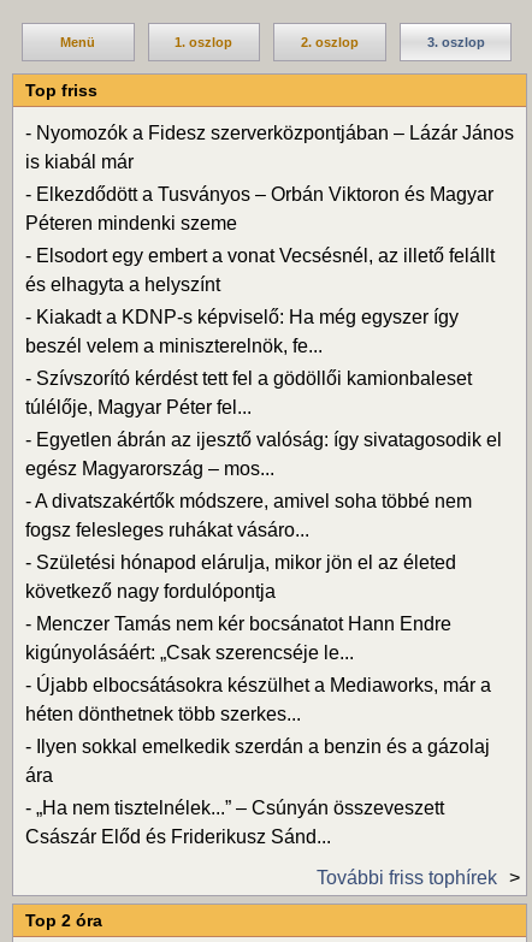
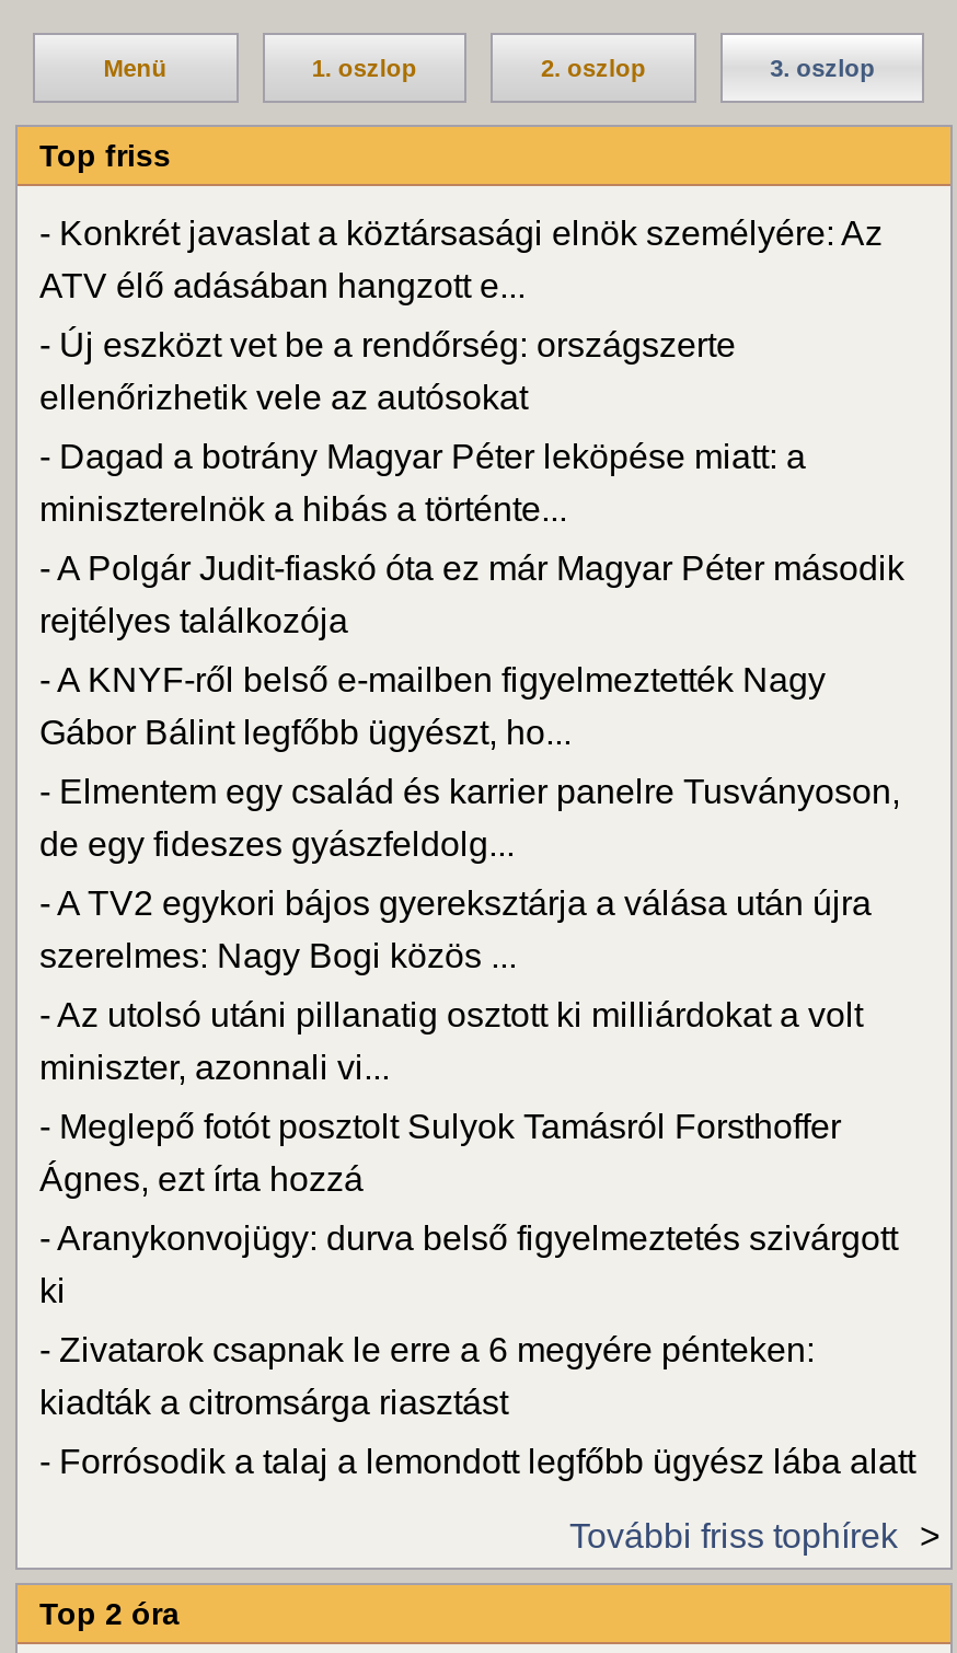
- - Nyomozók a Fidesz szerverközpontjában – Lázár János
- is kiabál már
+ - Konkrét javaslat a köztársasági elnök személyére: Az
+ ATV élő adásában hangzott e...

- - Elkezdődött a Tusványos – Orbán Viktoron és Magyar
- Péteren mindenki szeme
+ - Új eszközt vet be a rendőrség: országszerte
+ ellenőrizhetik vele az autósokat

- - Elsodort egy embert a vonat Vecsésnél, az illető felállt
- és elhagyta a helyszínt
+ - Dagad a botrány Magyar Péter leköpése miatt: a
+ miniszterelnök a hibás a történte...

- - Kiakadt a KDNP-s képviselő: Ha még egyszer így
- beszél velem a miniszterelnök, fe...
+ - A Polgár Judit-fiaskó óta ez már Magyar Péter második
+ rejtélyes találkozója

- - Szívszorító kérdést tett fel a gödöllői kamionbaleset
- túlélője, Magyar Péter fel...
+ - A KNYF-ről belső e-mailben figyelmeztették Nagy
+ Gábor Bálint legfőbb ügyészt, ho...

- - Egyetlen ábrán az ijesztő valóság: így sivatagosodik el
- egész Magyarország – mos...
+ - Elmentem egy család és karrier panelre Tusványoson,
+ de egy fideszes gyászfeldolg...

- - A divatszakértők módszere, amivel soha többé nem
- fogsz felesleges ruhákat vásáro...
+ - A TV2 egykori bájos gyereksztárja a válása után újra
+ szerelmes: Nagy Bogi közös ...

- - Születési hónapod elárulja, mikor jön el az életed
- következő nagy fordulópontja
+ - Az utolsó utáni pillanatig osztott ki milliárdokat a volt
+ miniszter, azonnali vi...

- - Menczer Tamás nem kér bocsánatot Hann Endre
- kigúnyolásáért: „Csak szerencséje le...
+ - Meglepő fotót posztolt Sulyok Tamásról Forsthoffer
+ Ágnes, ezt írta hozzá

- - Újabb elbocsátásokra készülhet a Mediaworks, már a
- héten dönthetnek több szerkes...
+ - Aranykonvojügy: durva belső figyelmeztetés szivárgott
+ ki

- - Ilyen sokkal emelkedik szerdán a benzin és a gázolaj
- ára
+ - Zivatarok csapnak le erre a 6 megyére pénteken:
+ kiadták a citromsárga riasztást

- - „Ha nem tisztelnélek...” – Csúnyán összeveszett
- Császár Előd és Friderikusz Sánd...
+ - Forrósodik a talaj a lemondott legfőbb ügyész lába alatt
